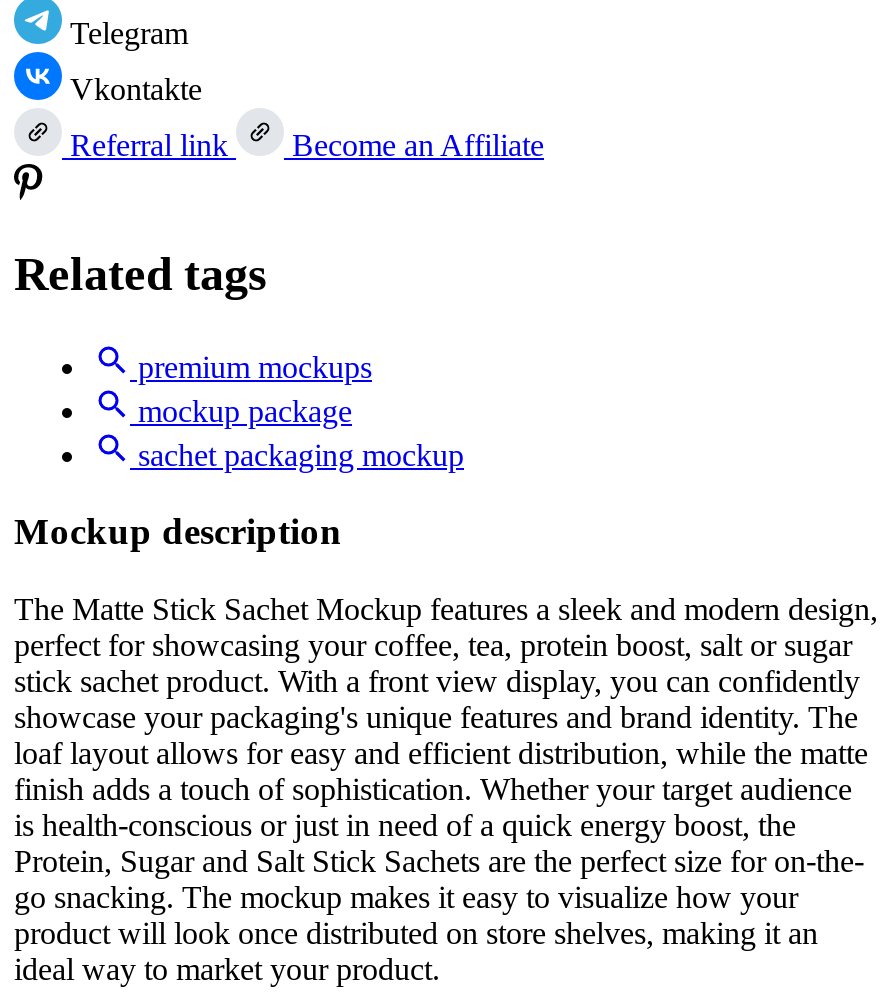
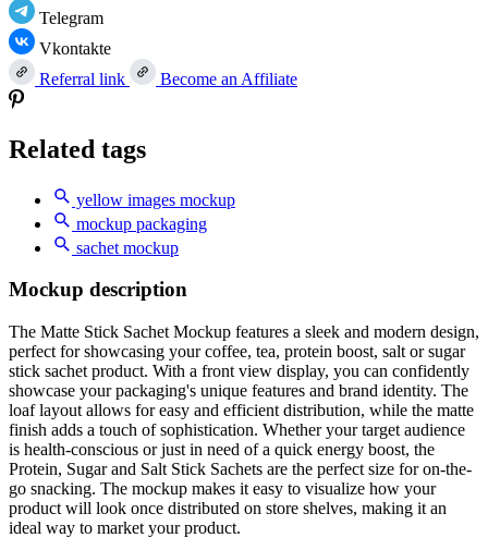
- premium mockups
- mockup package
- sachet packaging mockup
+ yellow images mockup
+ mockup packaging
+ sachet mockup
